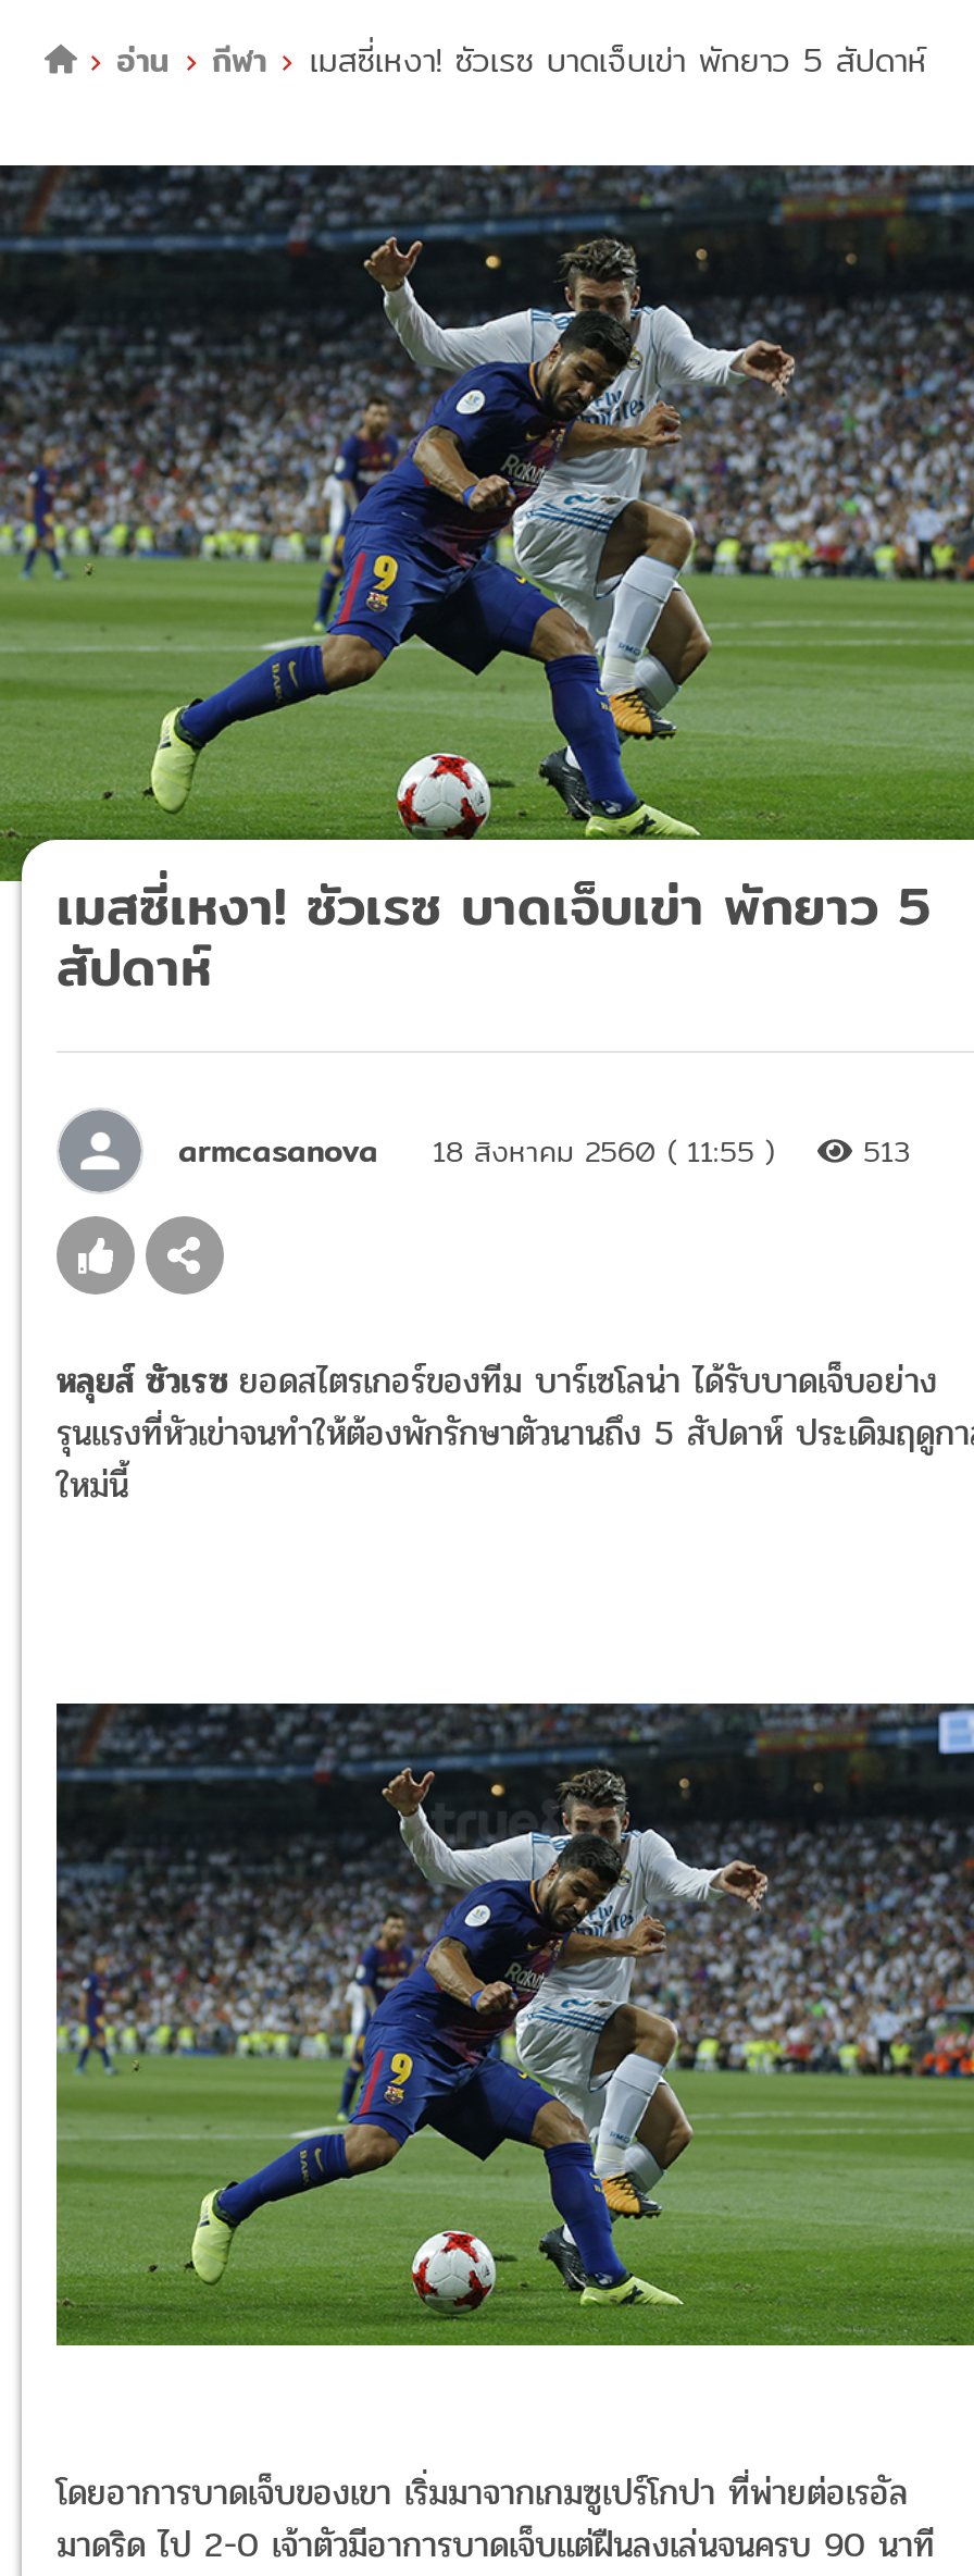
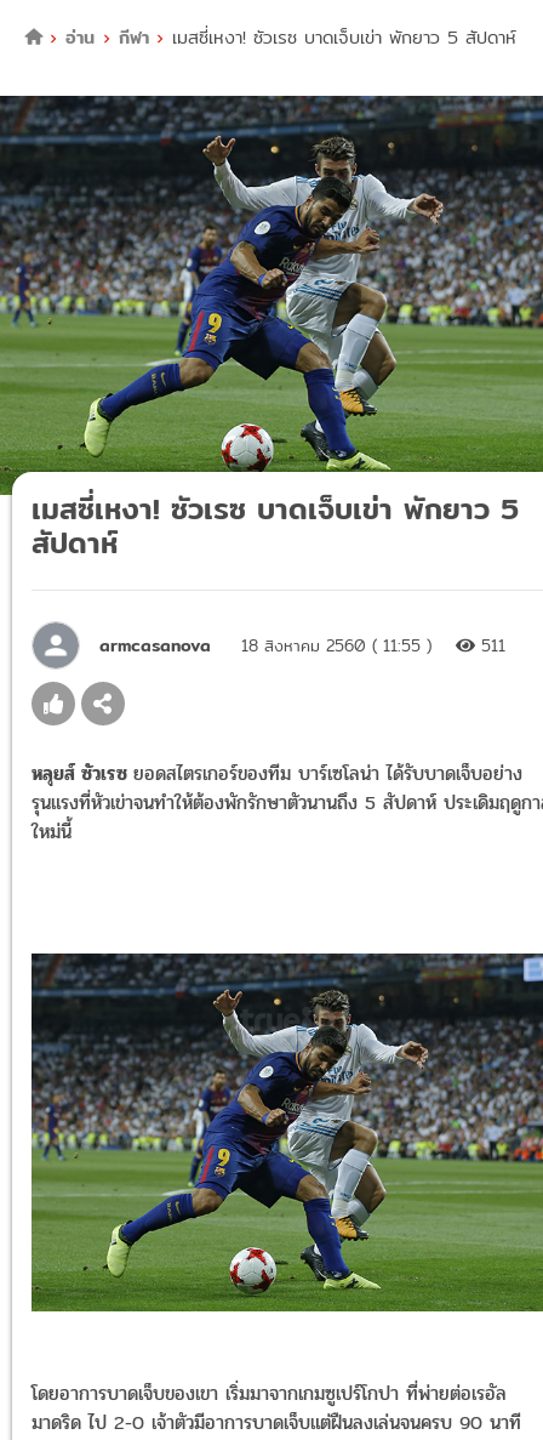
- 513
+ 511
